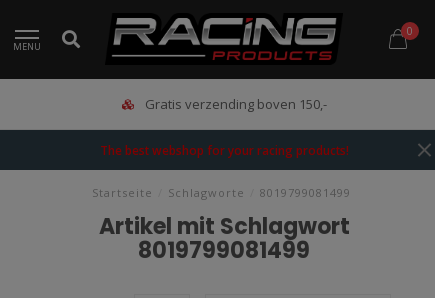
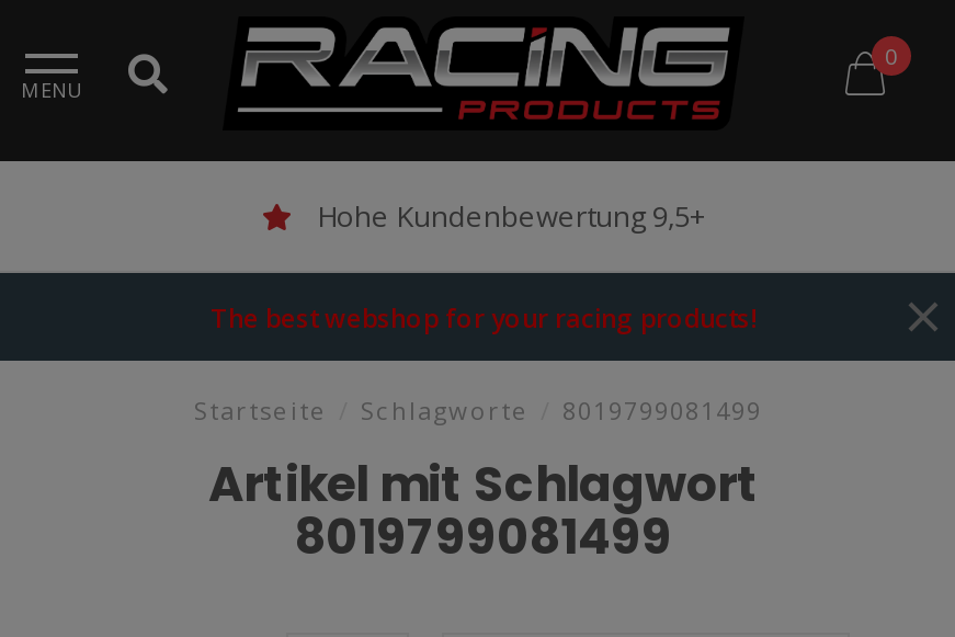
- Gratis verzending boven 150,-
+ Hohe Kundenbewertung 9,5+
